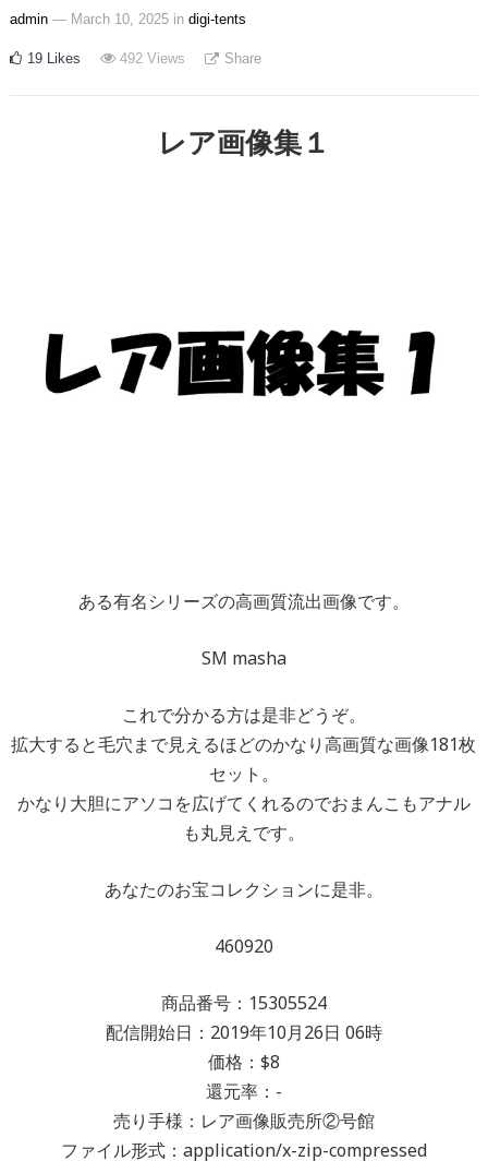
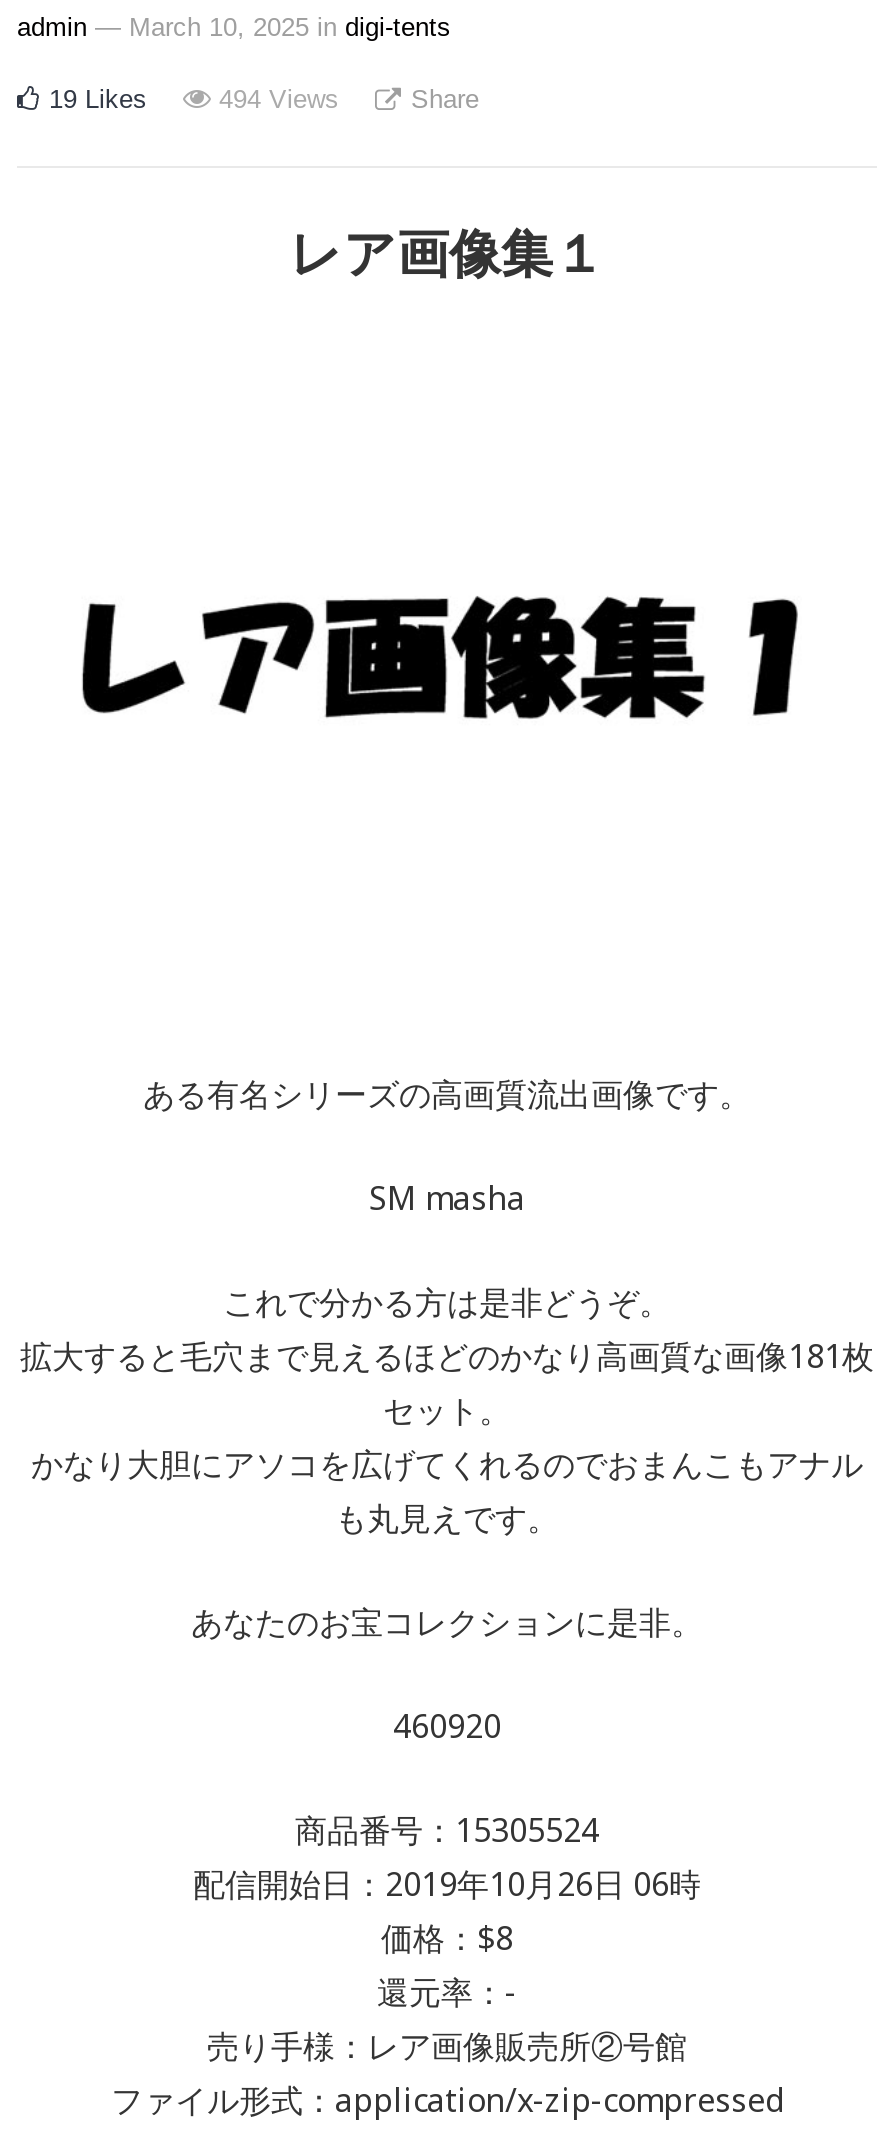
- 492 Views
+ 494 Views
